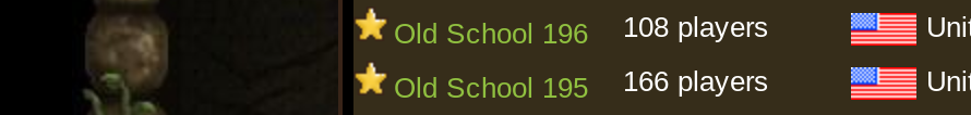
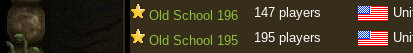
- Old School 196 108 players
+ Old School 196 147 players

- Old School 195 166 players
+ Old School 195 195 players
